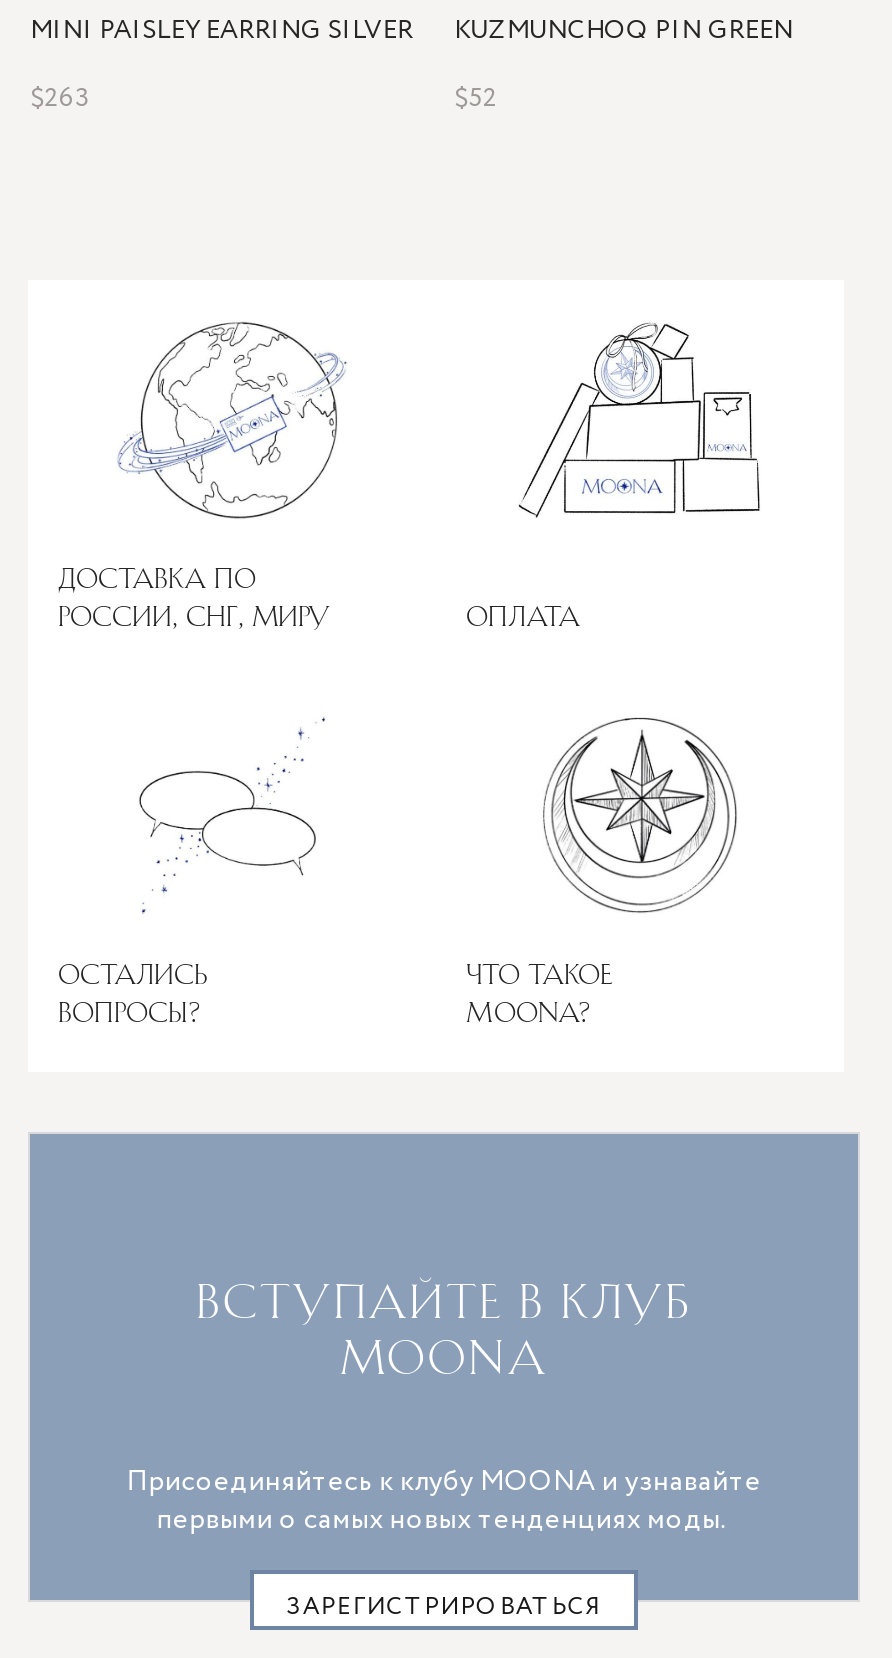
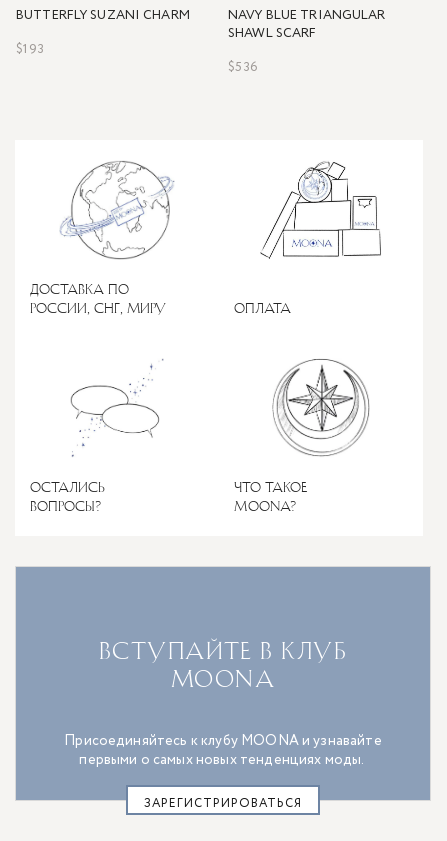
- MINI PAISLEY EARRING SILVER
+ BUTTERFLY SUZANI CHARM

- KUZMUNCHOQ PIN GREEN
+ NAVY BLUE TRIANGULAR
+ SHAWL SCARF

- $263
+ $193

- $52
+ $536
